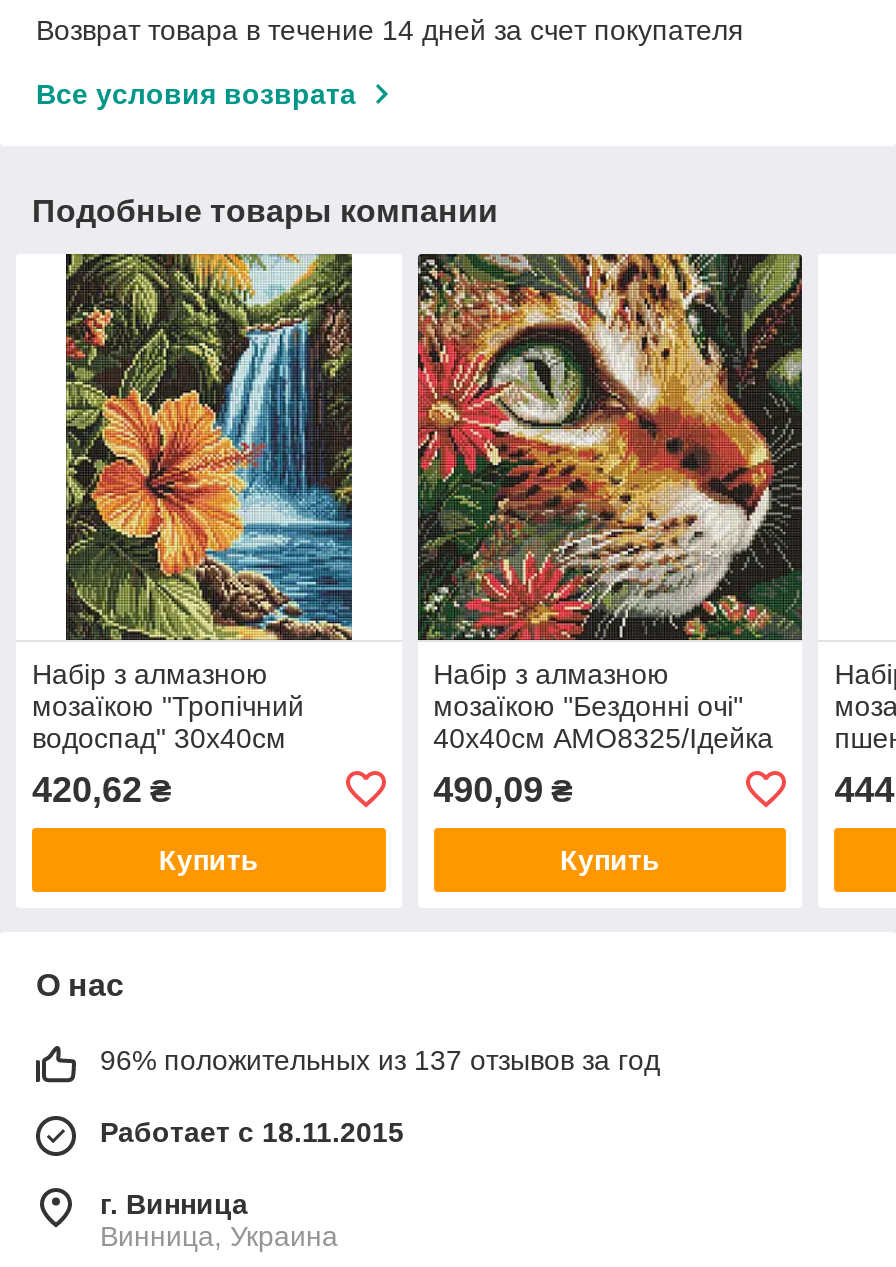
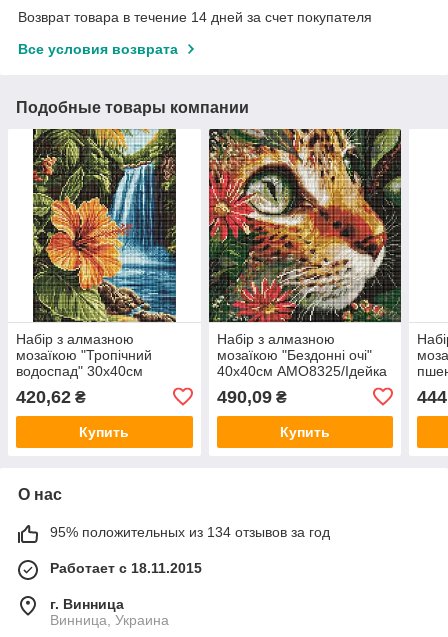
- 96% положительных из 137 отзывов за год
+ 95% положительных из 134 отзывов за год
